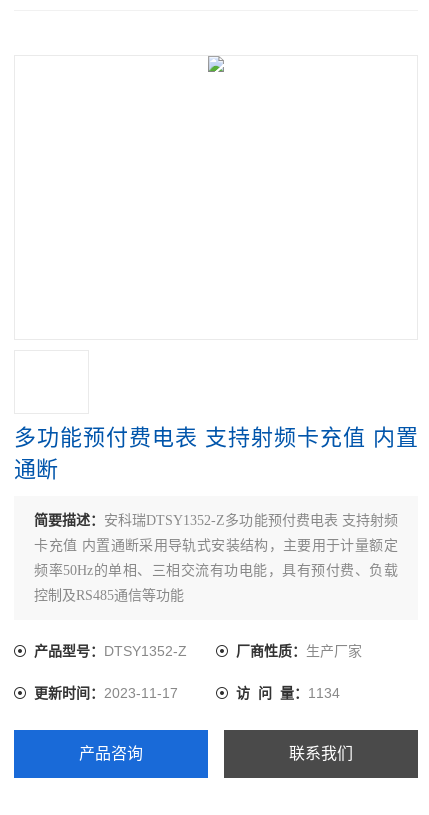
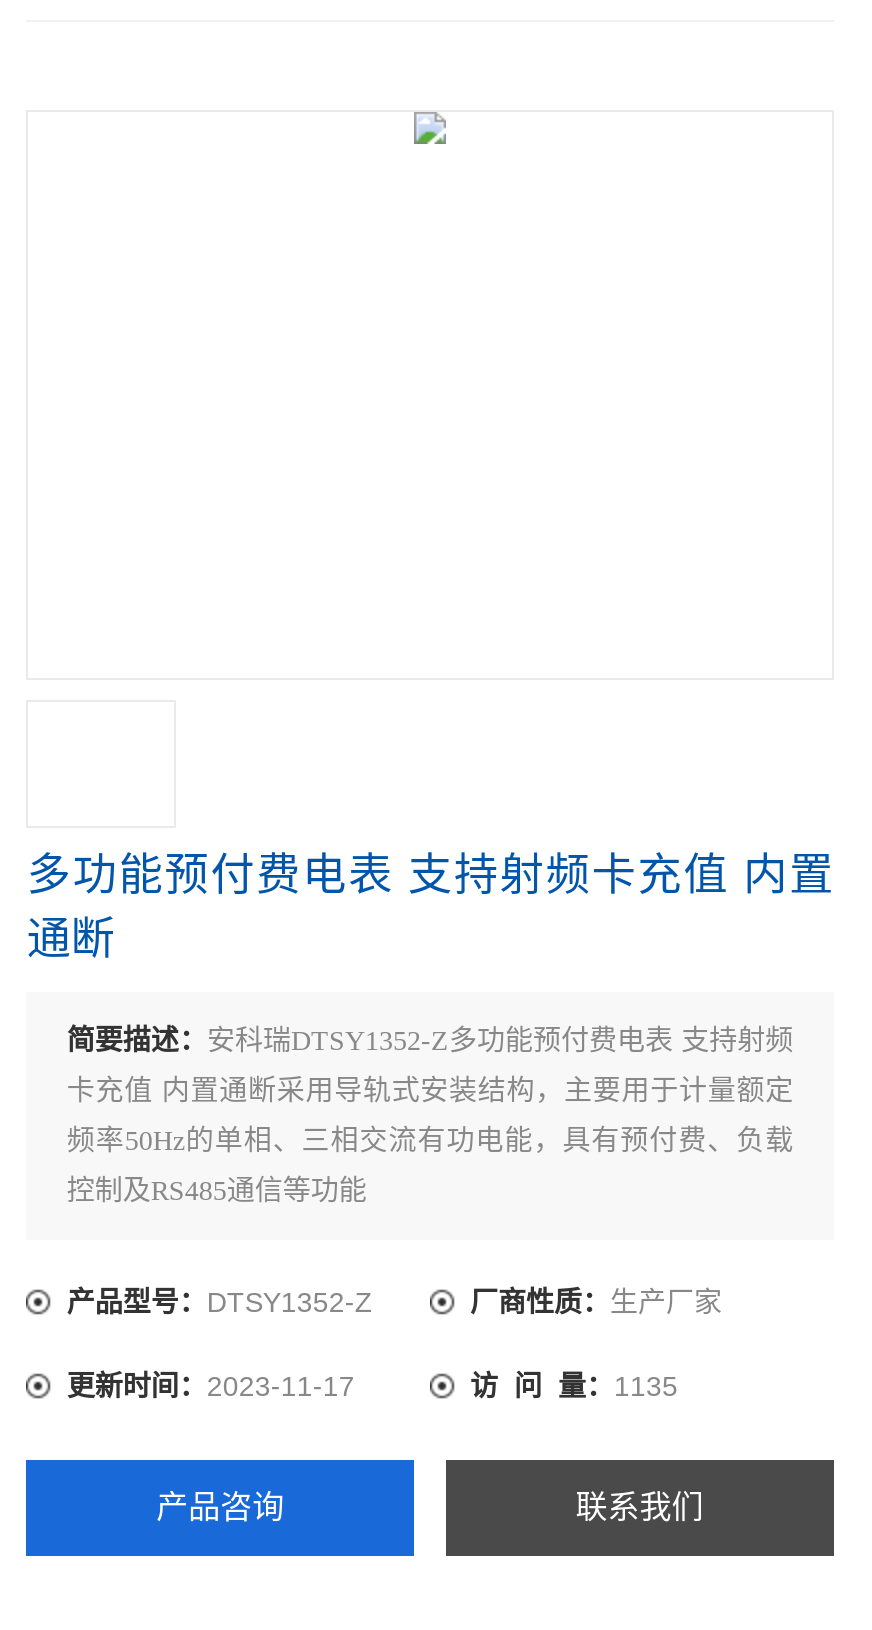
- 访 问 量：1134
+ 访 问 量：1135
